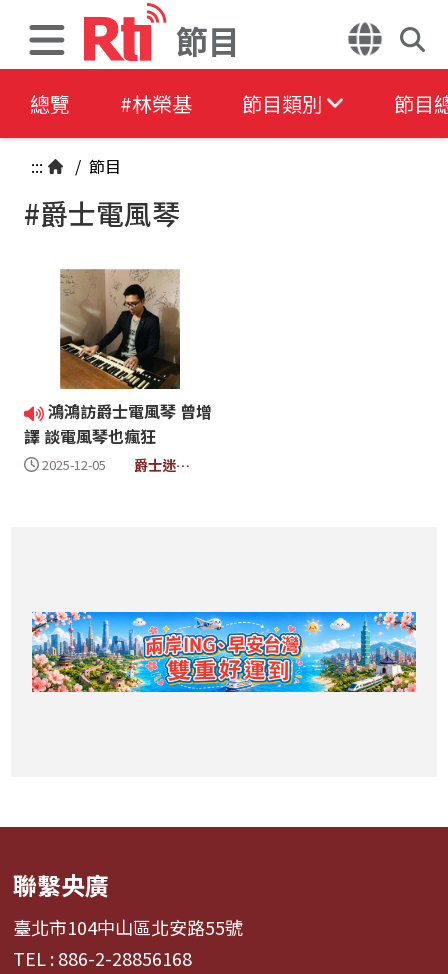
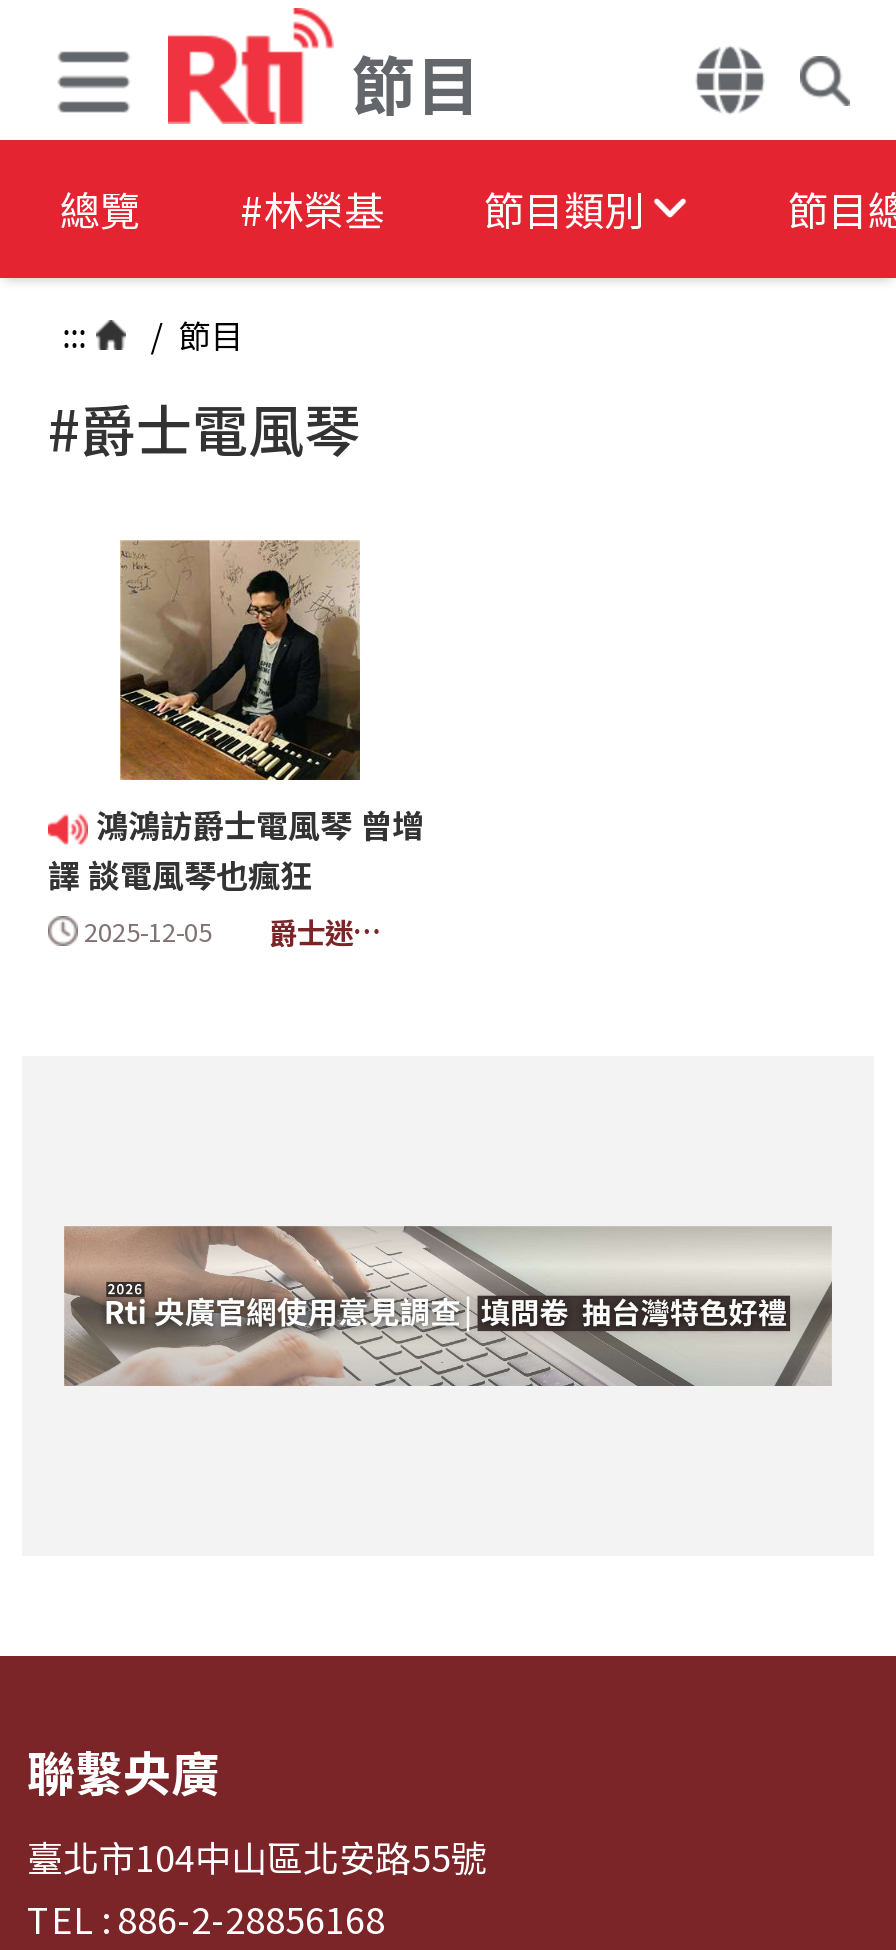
- [image]
+ [image]
